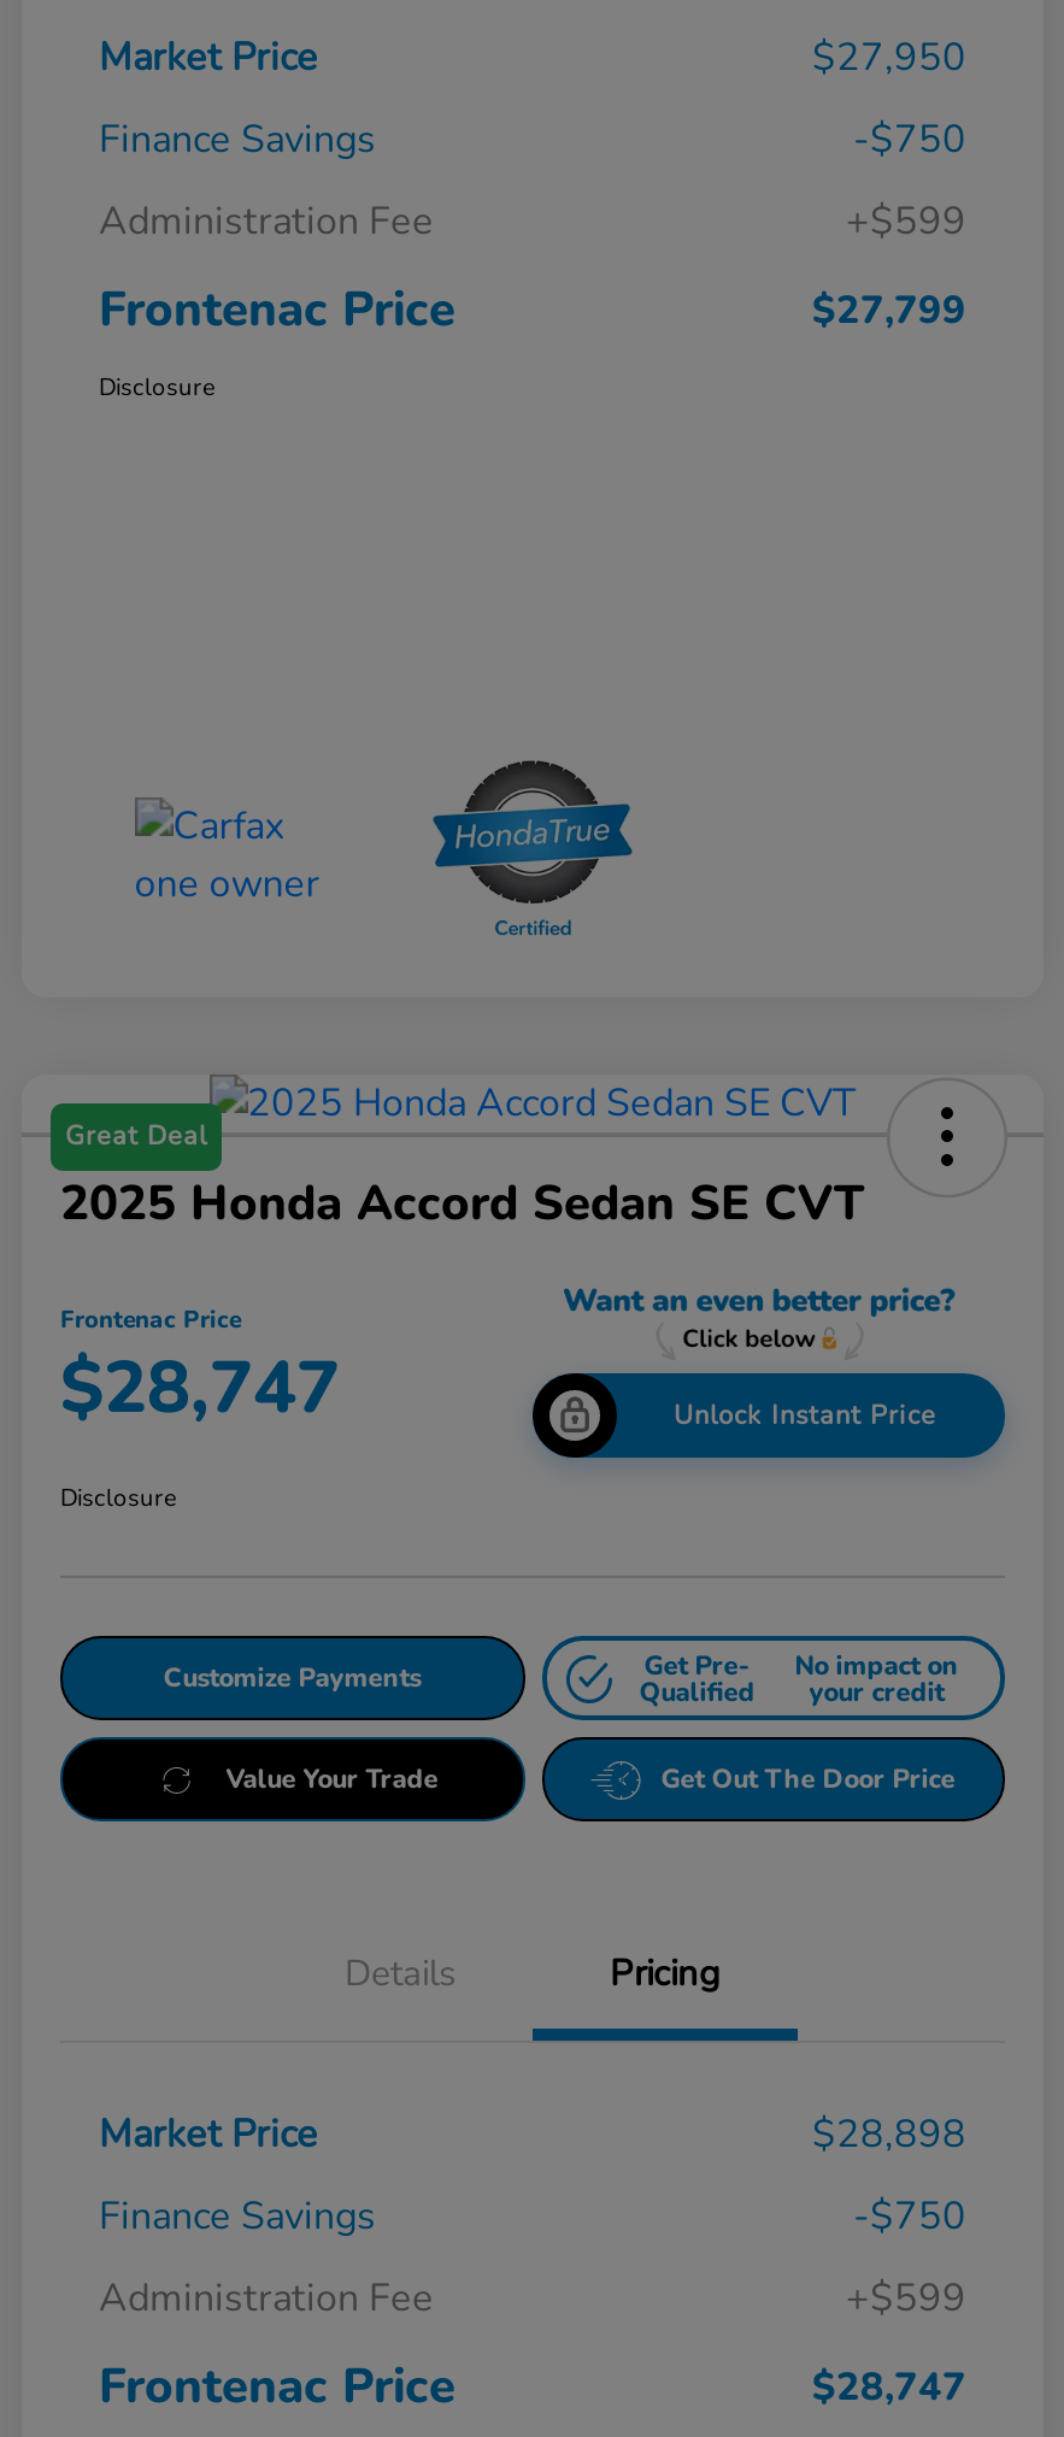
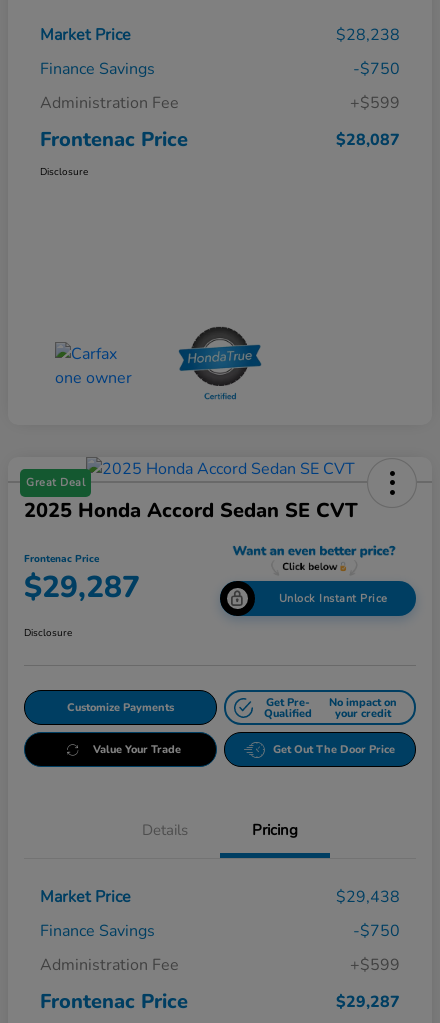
- $27,950
+ $28,238

- $27,799
+ $28,087

- $28,747
+ $29,287

- $28,898
+ $29,438

- $28,747
+ $29,287
